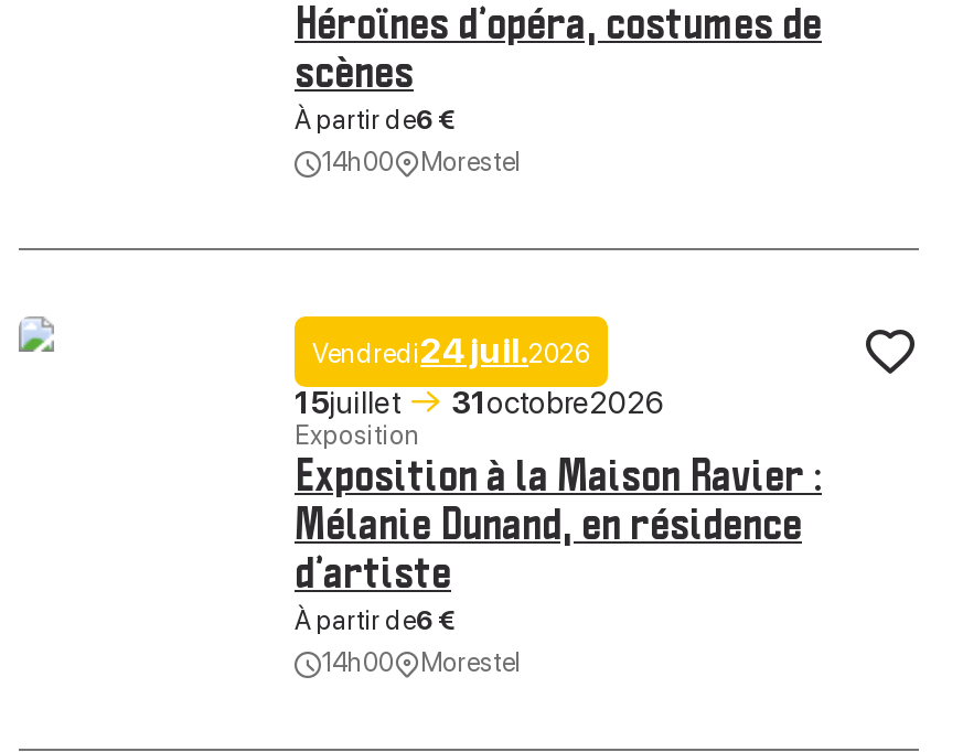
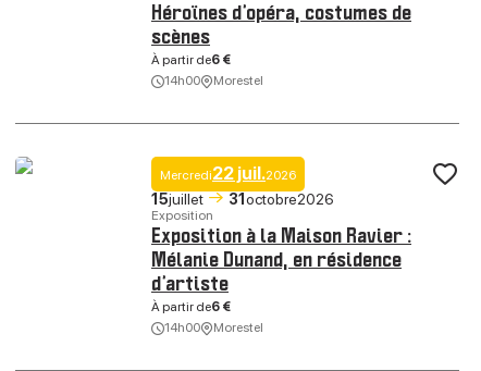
- Vendredi24 juil.2026
+ Mercredi22 juil.2026
